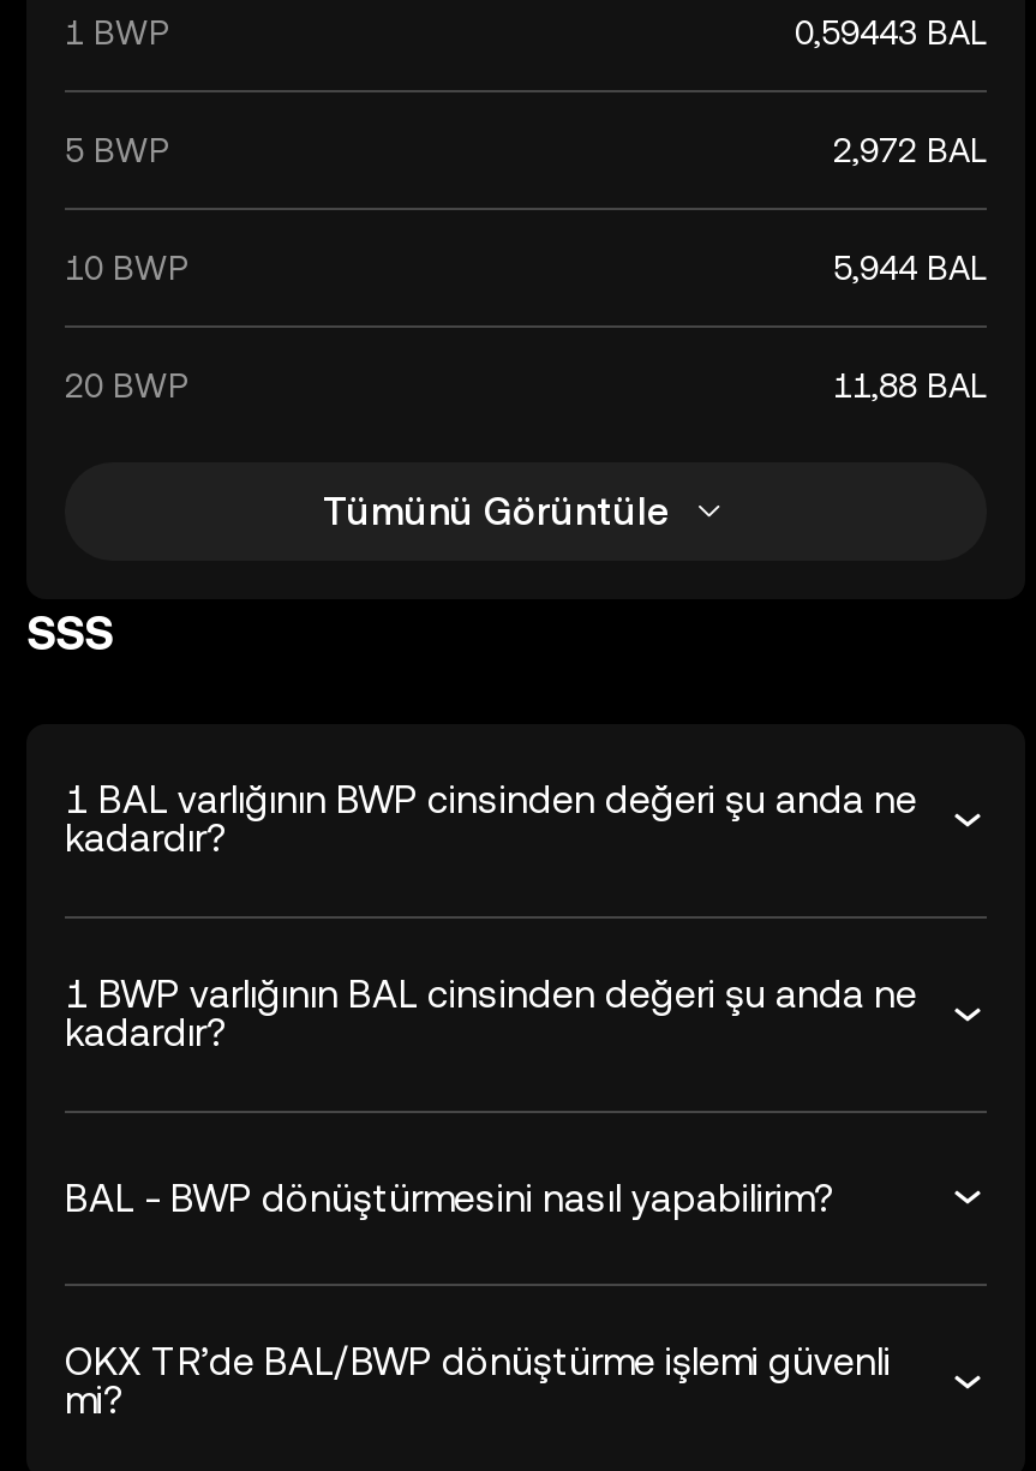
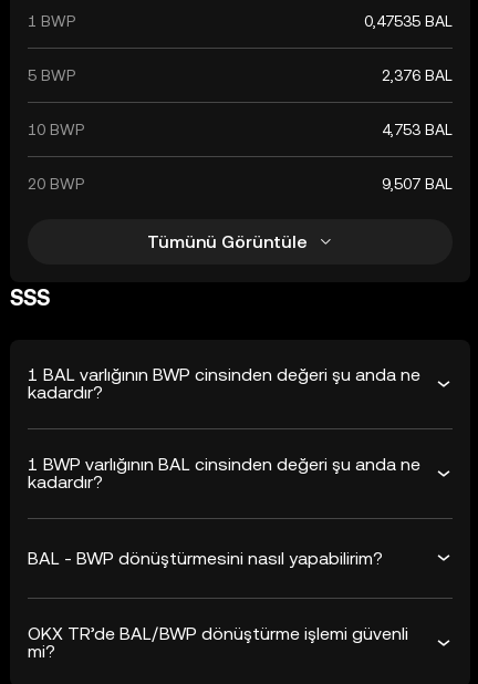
- 0,59443 BAL
+ 0,47535 BAL

- 2,972 BAL
+ 2,376 BAL

- 5,944 BAL
+ 4,753 BAL

- 11,88 BAL
+ 9,507 BAL
